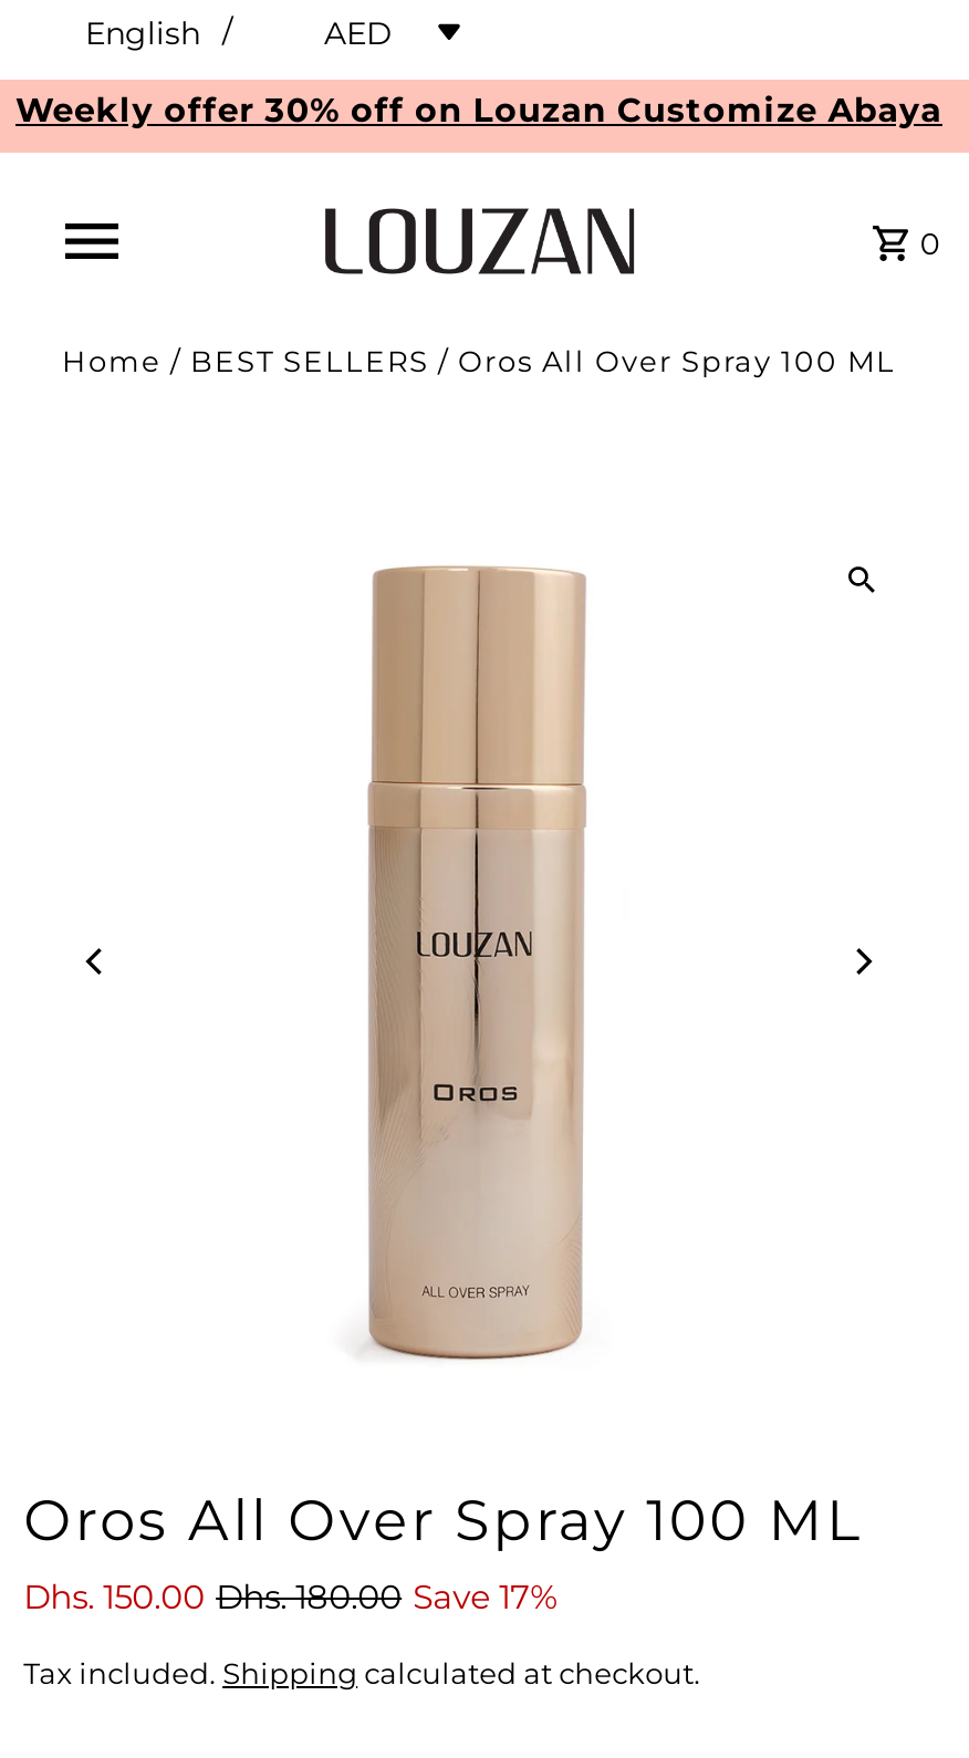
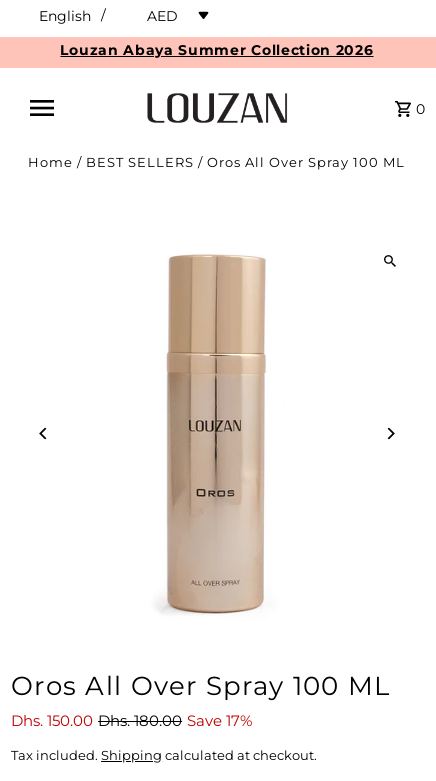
- Weekly offer 30% off on Louzan Customize Abaya
+ Louzan Abaya Summer Collection 2026
